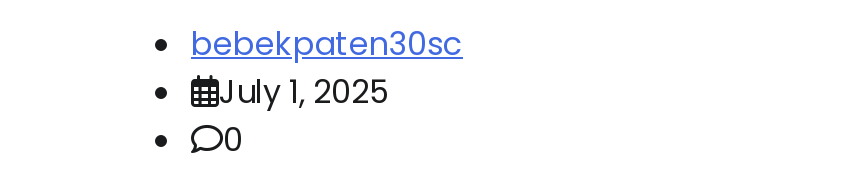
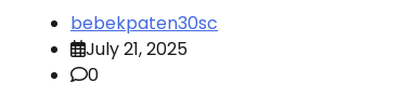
- July 1, 2025
+ July 21, 2025
